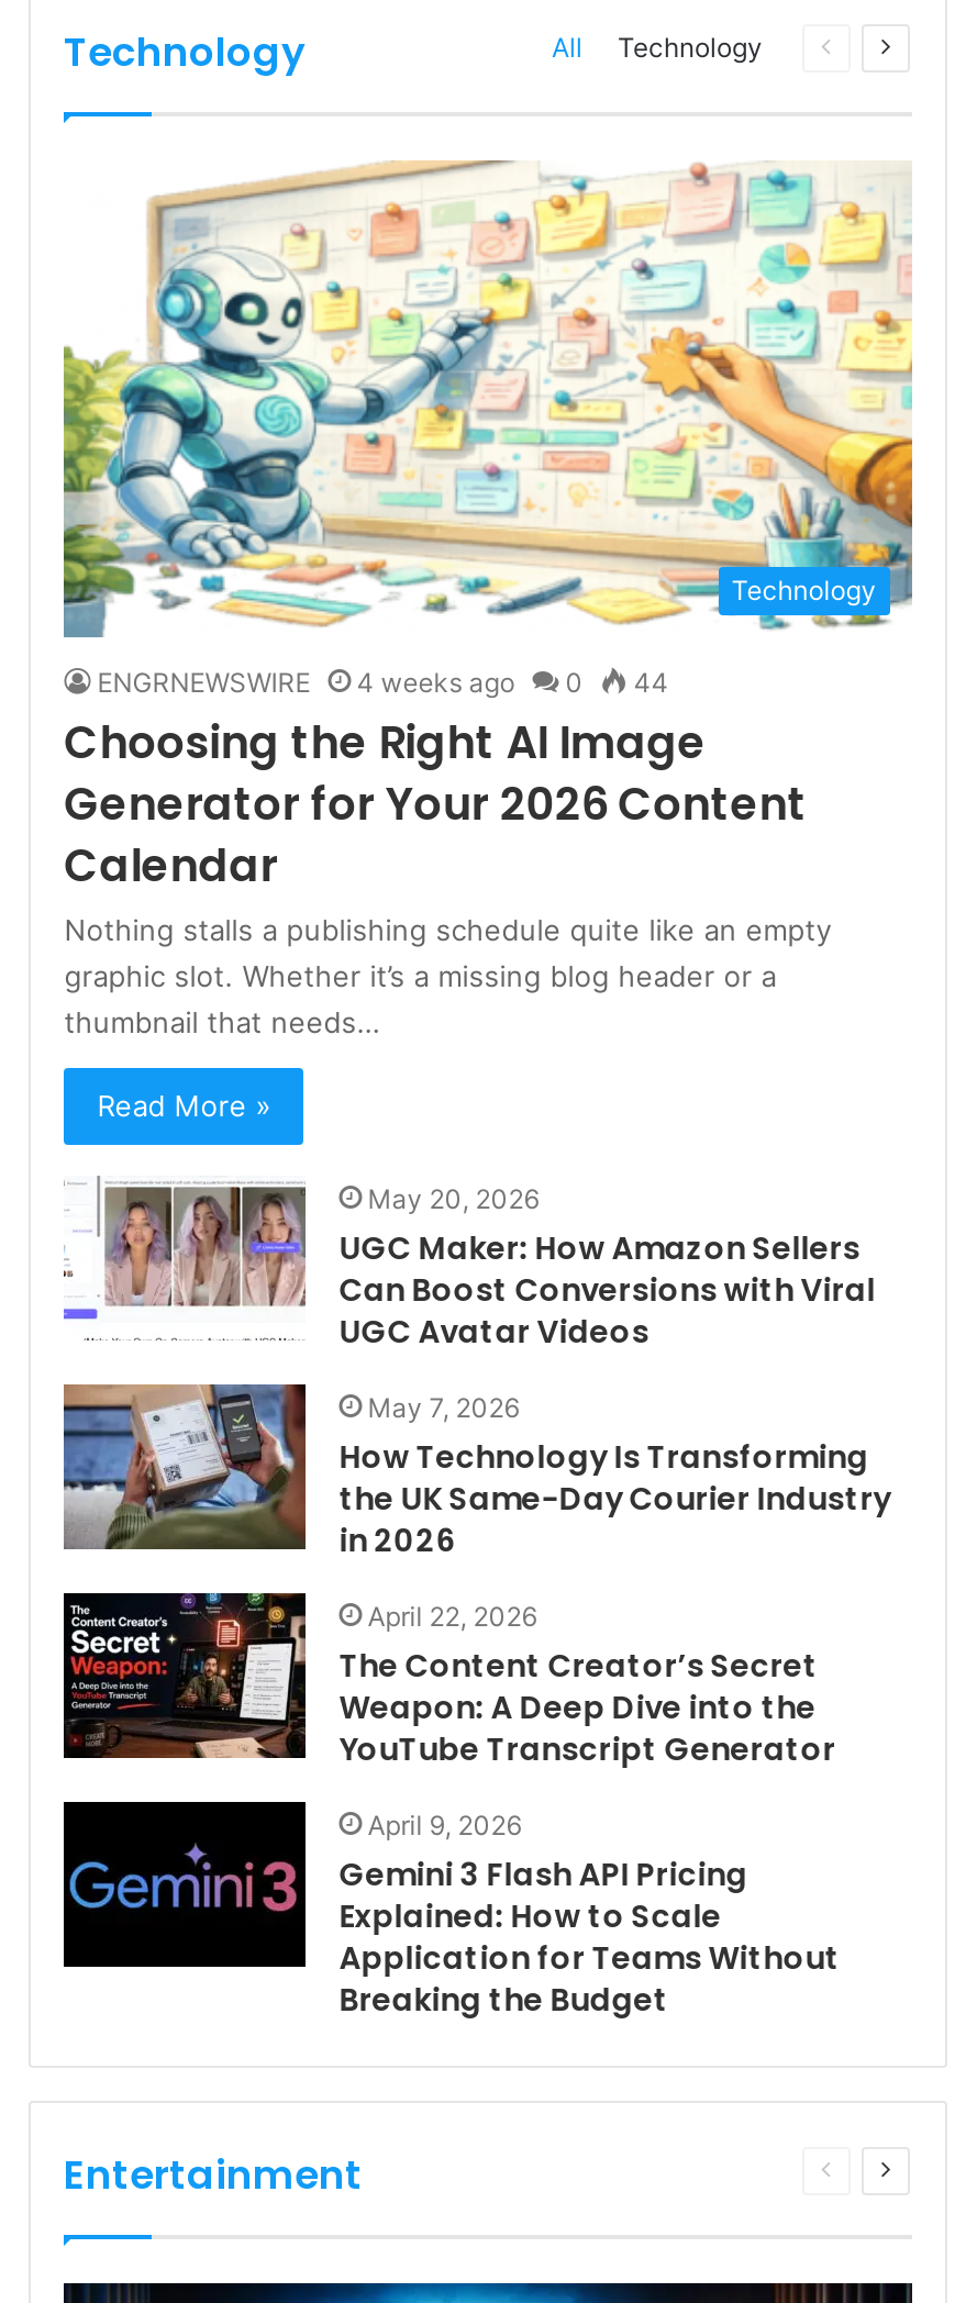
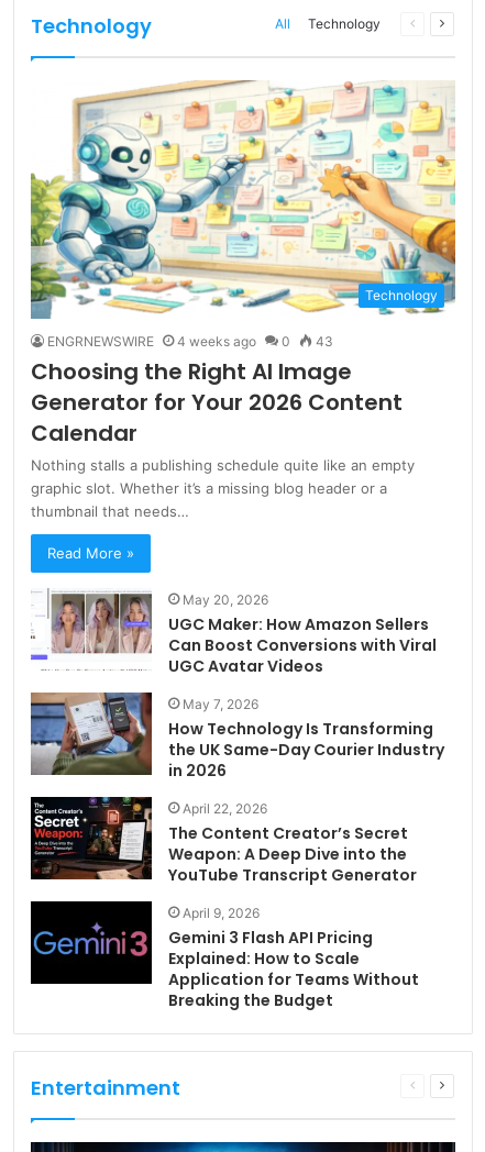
- ENGRNEWSWIRE 4 weeks ago 0 44
+ ENGRNEWSWIRE 4 weeks ago 0 43
